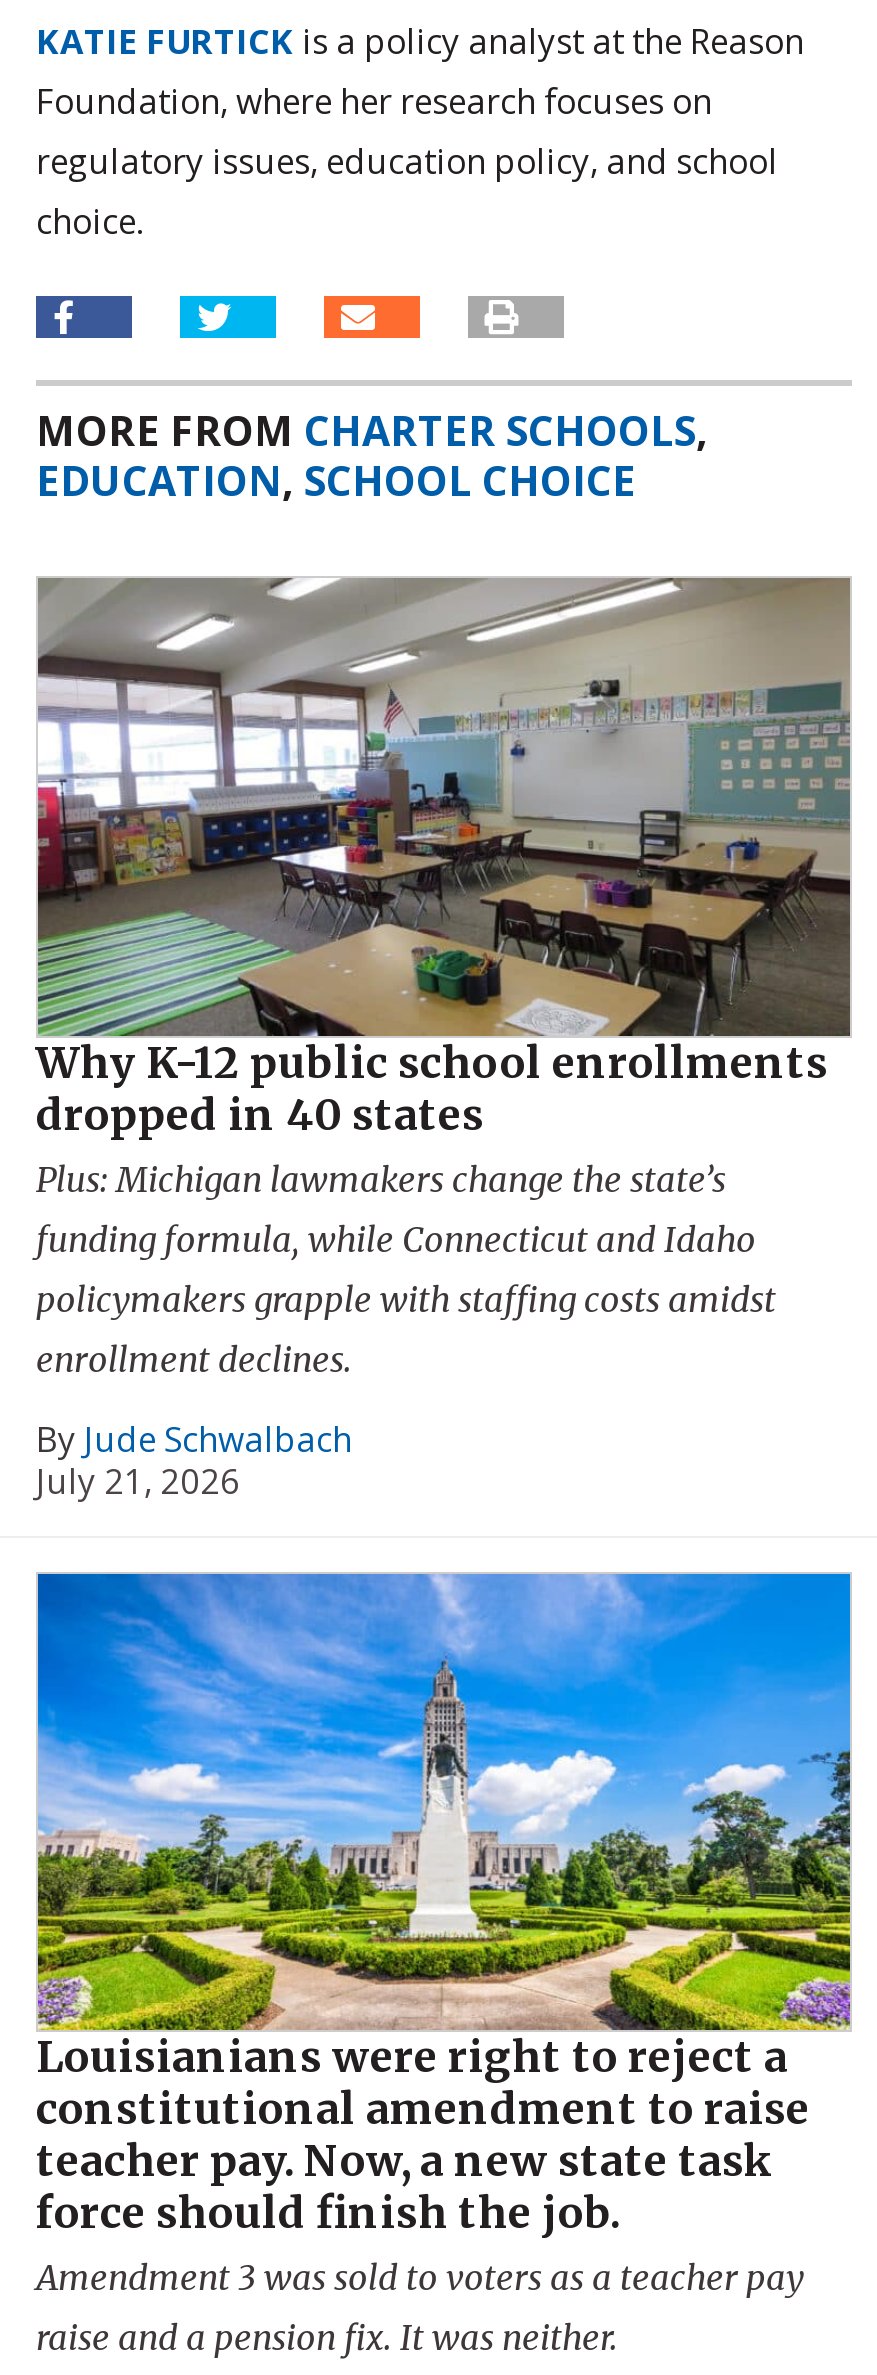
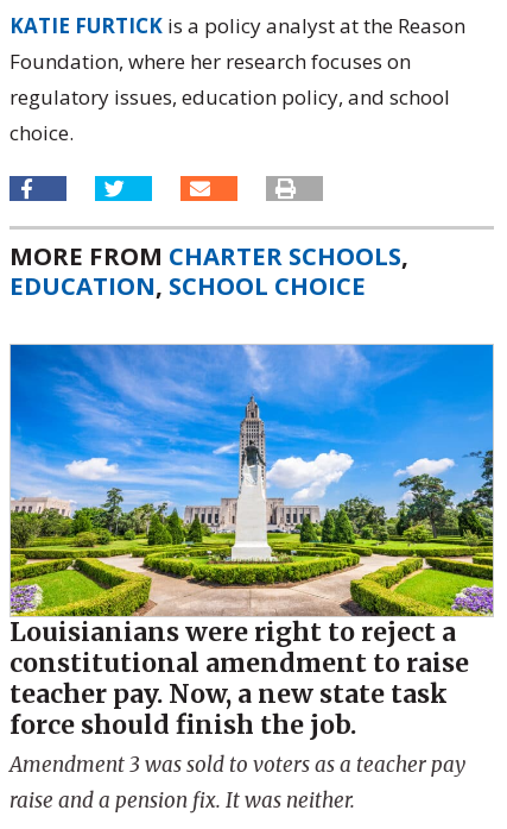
- [image]
- Why K-12 public school enrollments
- dropped in 40 states
- Plus: Michigan lawmakers change the state’s
- funding formula, while Connecticut and Idaho
- policymakers grapple with staffing costs amidst
- enrollment declines.
- By Jude Schwalbach
- July 21, 2026
